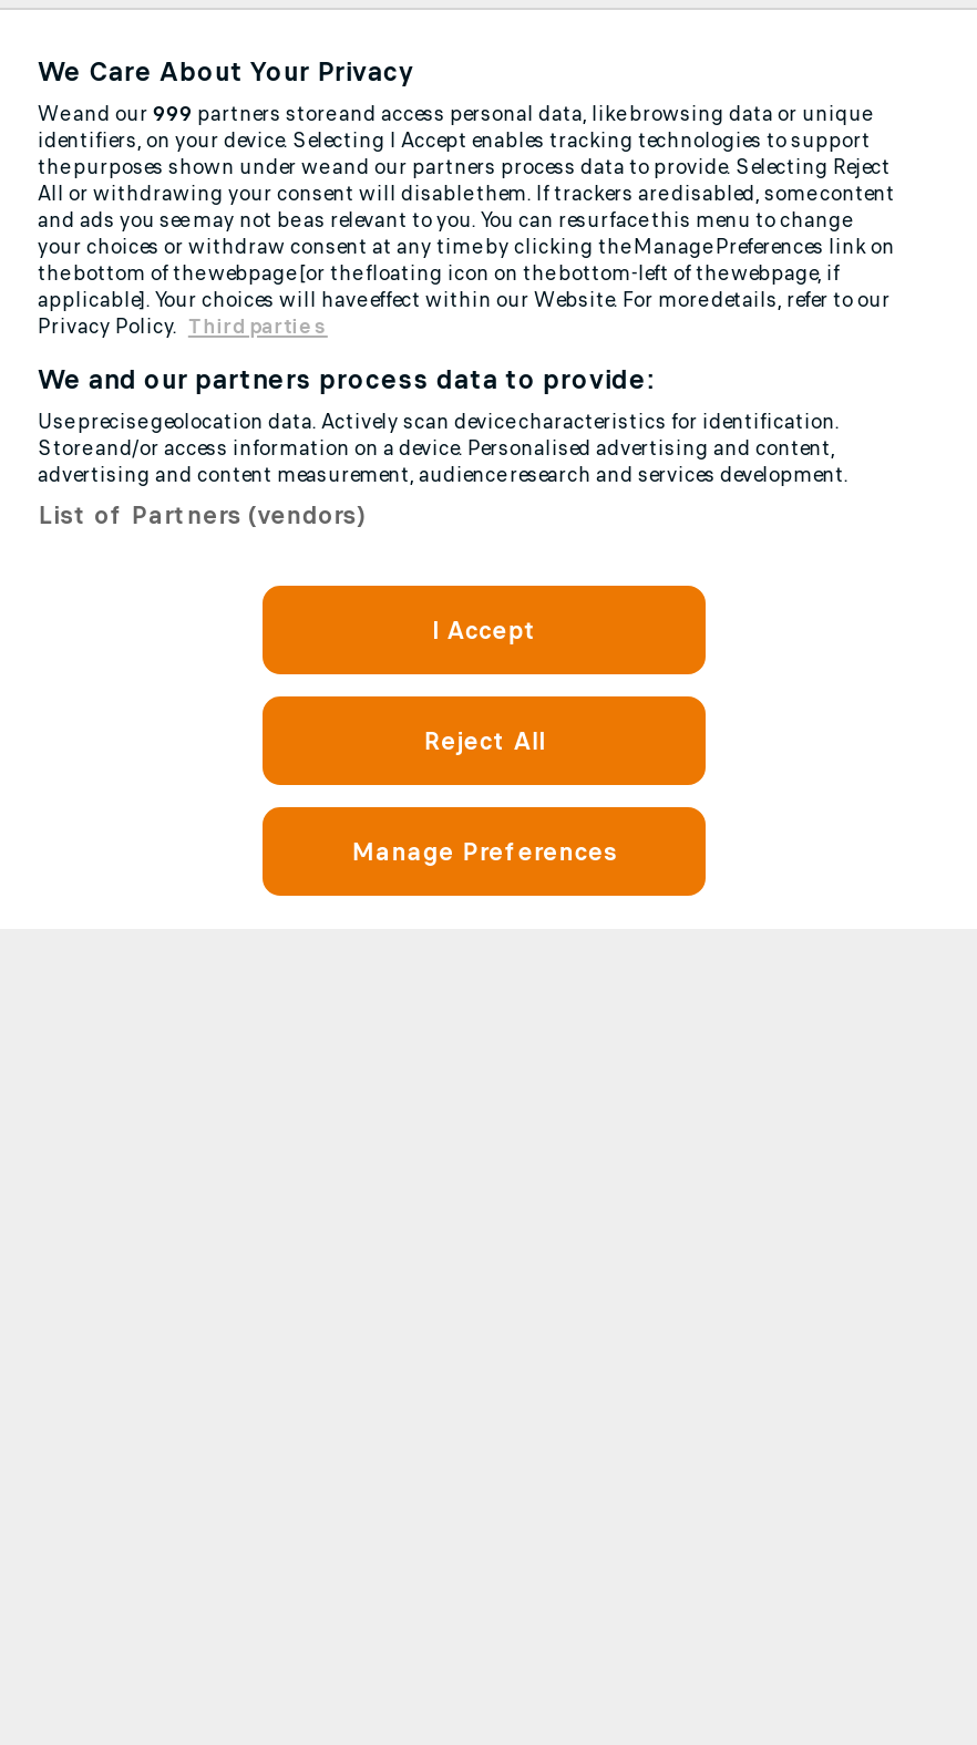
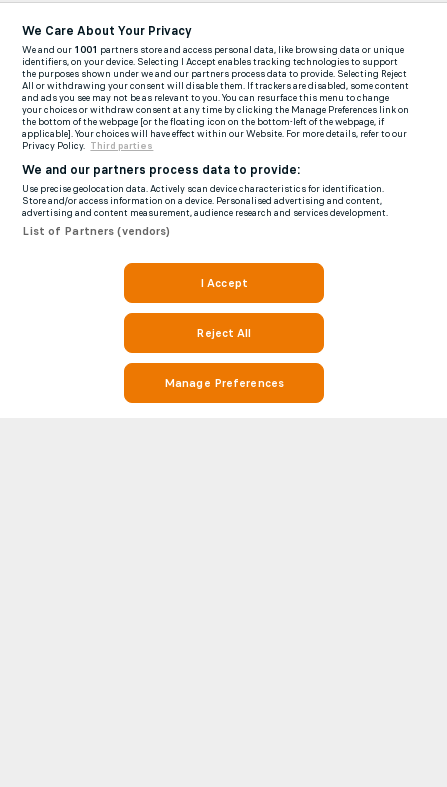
- We and our 999 partners store and access personal data, like browsing data or unique
+ We and our 1001 partners store and access personal data, like browsing data or unique
